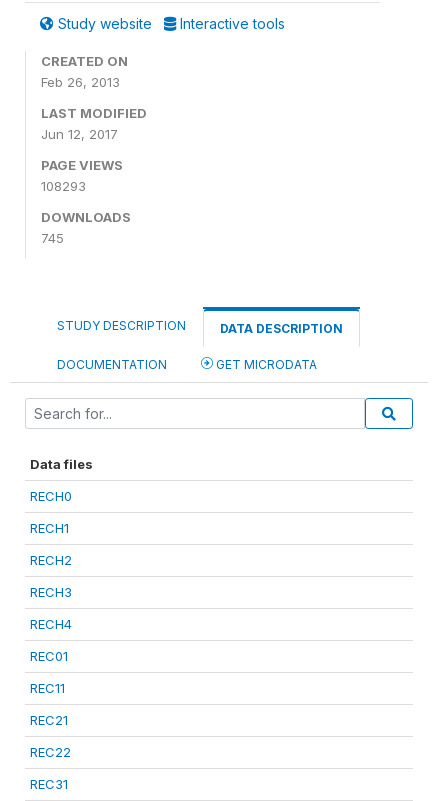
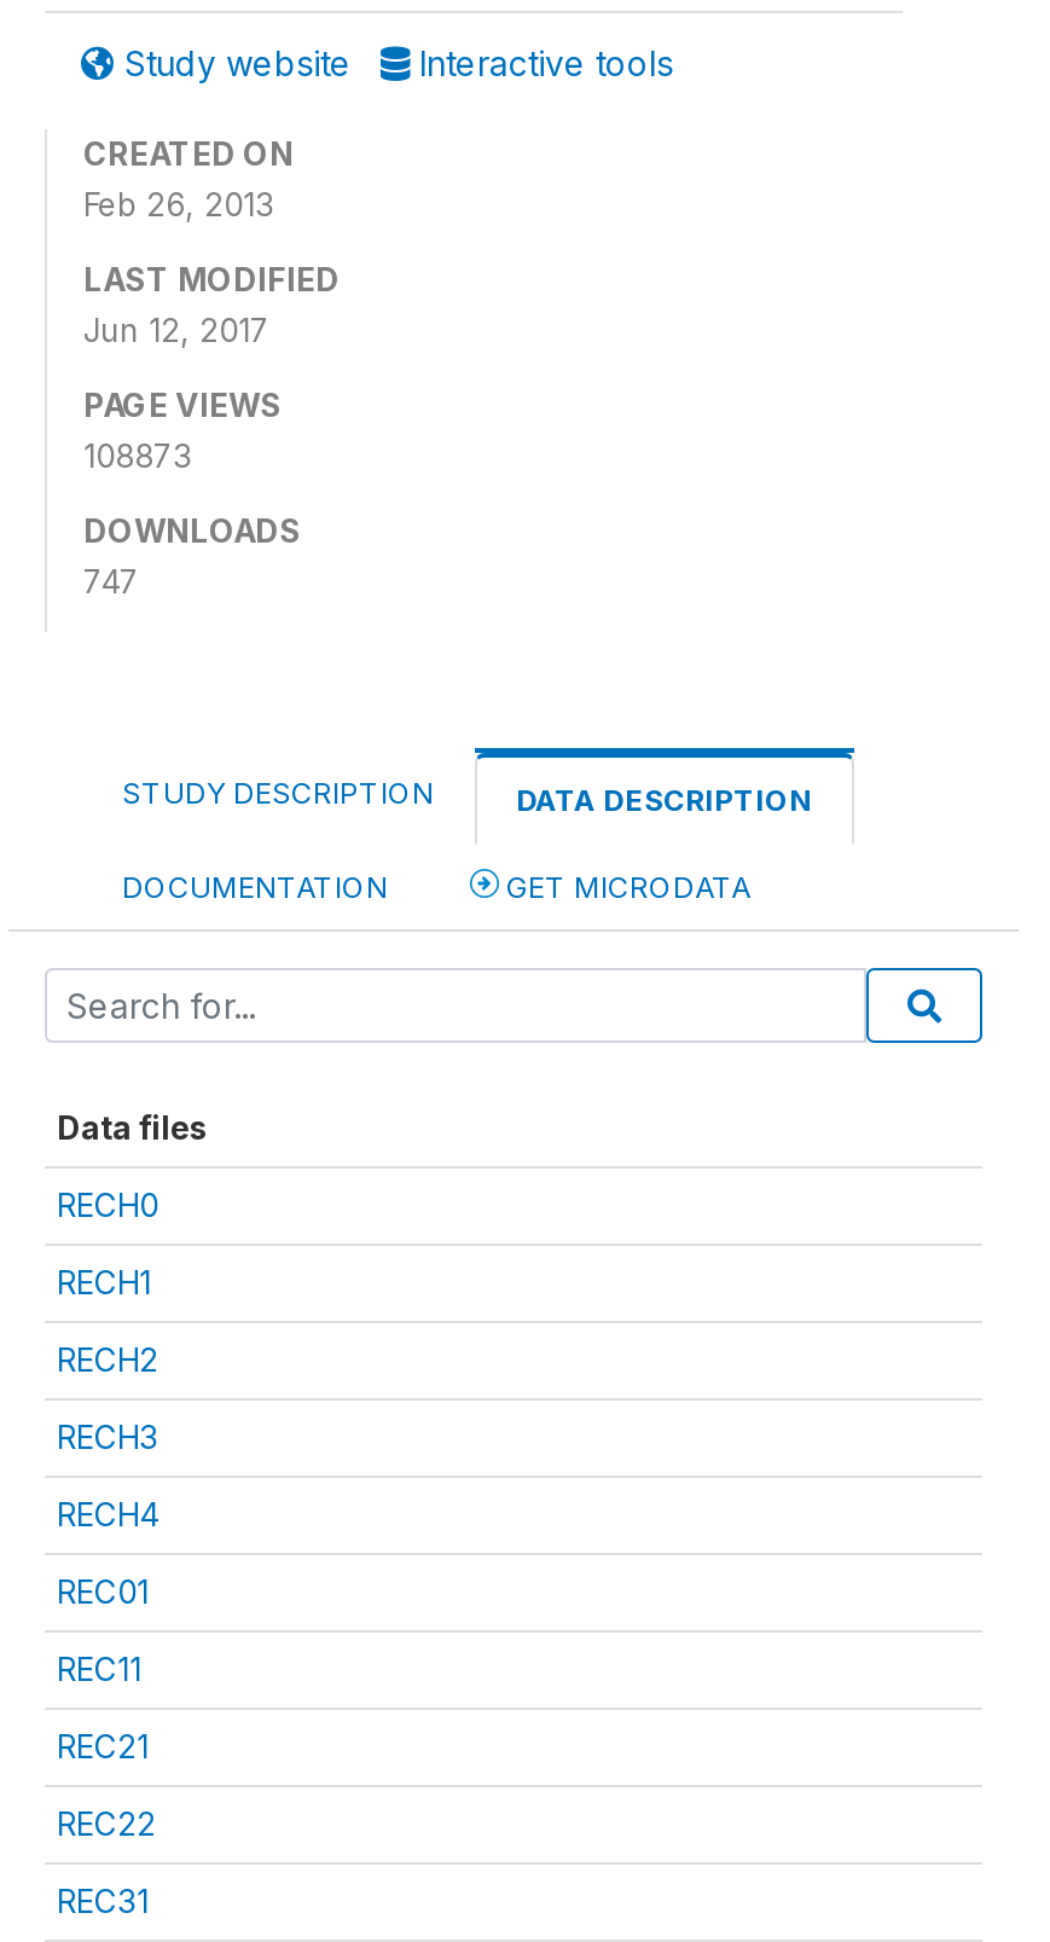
- 108293
+ 108873

- 745
+ 747
